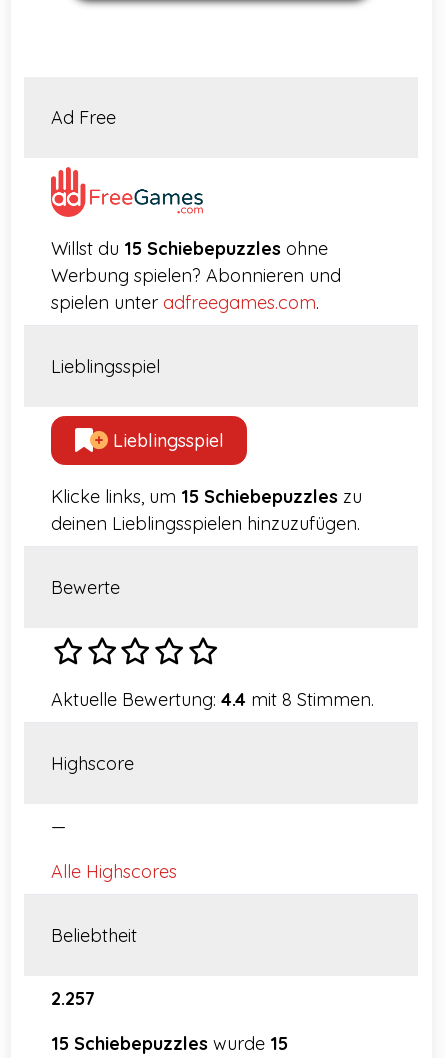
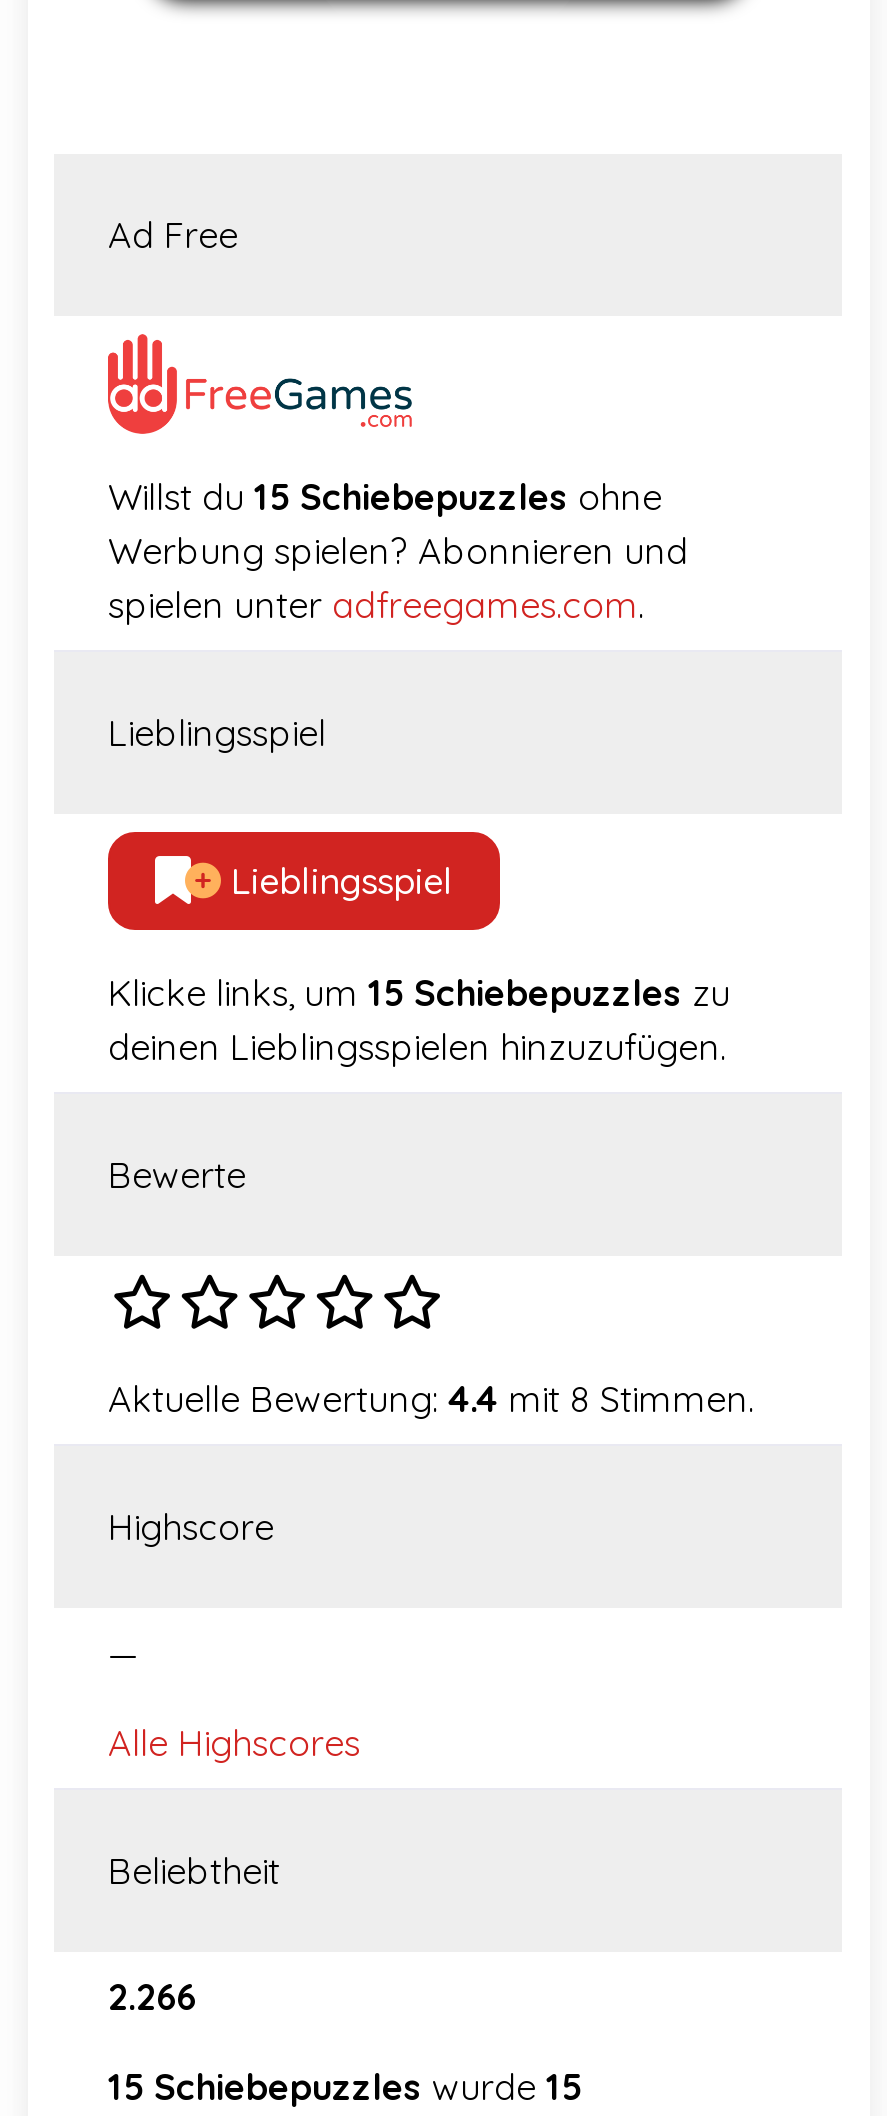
- 2.257
+ 2.266
